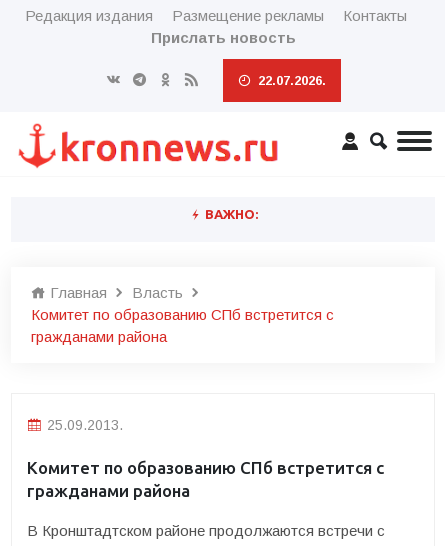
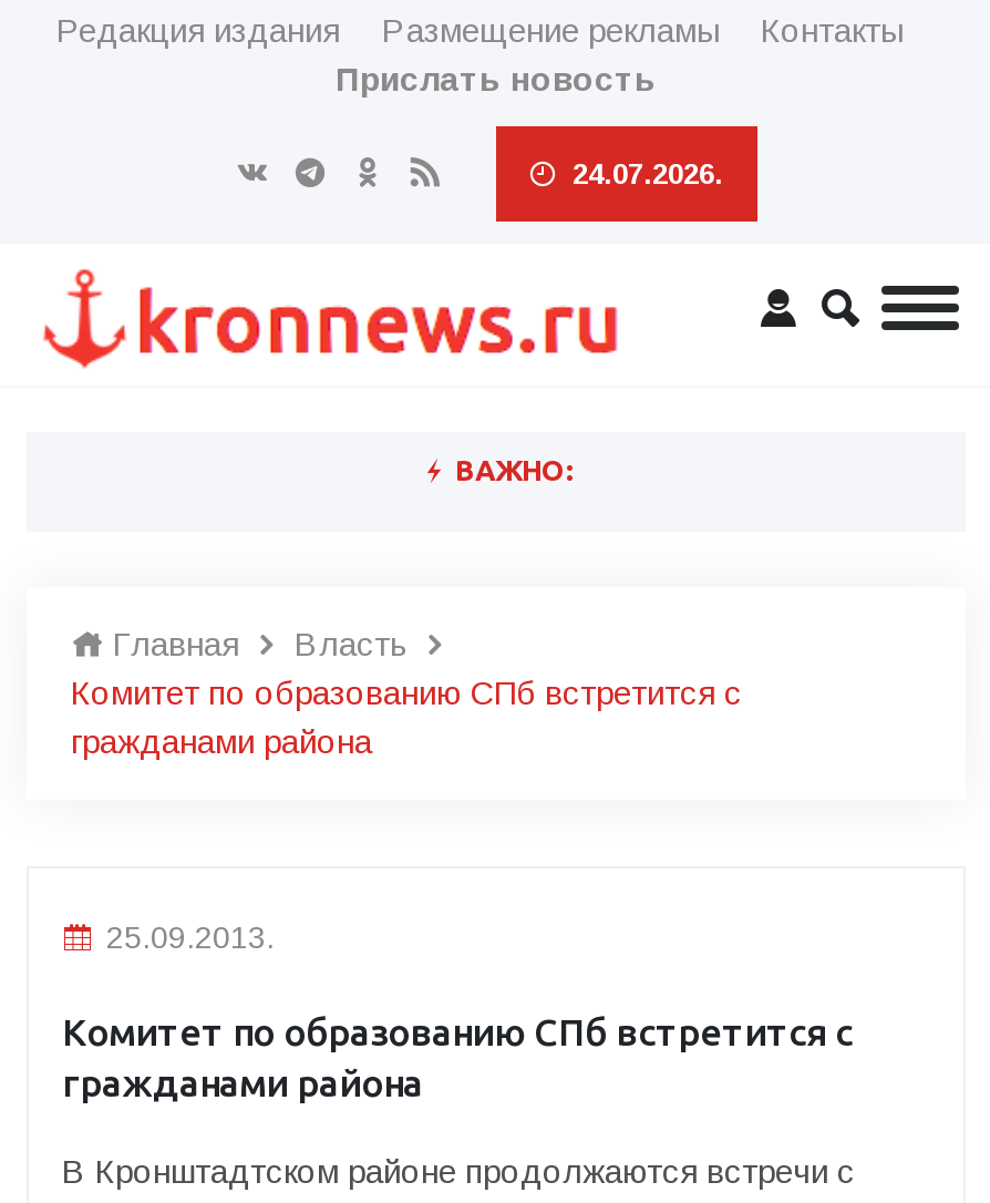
- 22.07.2026.
+ 24.07.2026.
